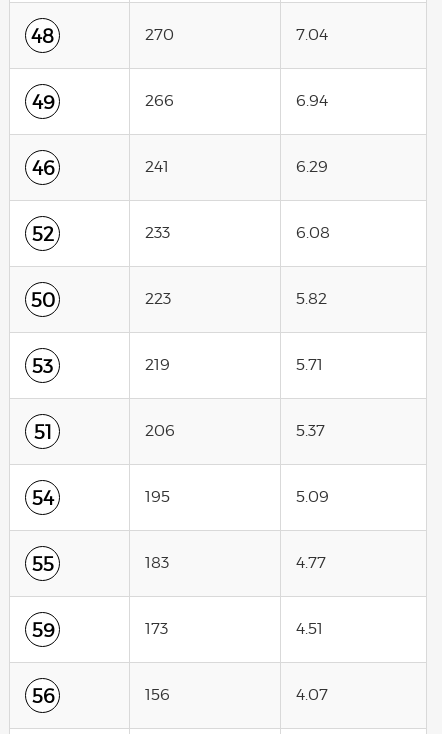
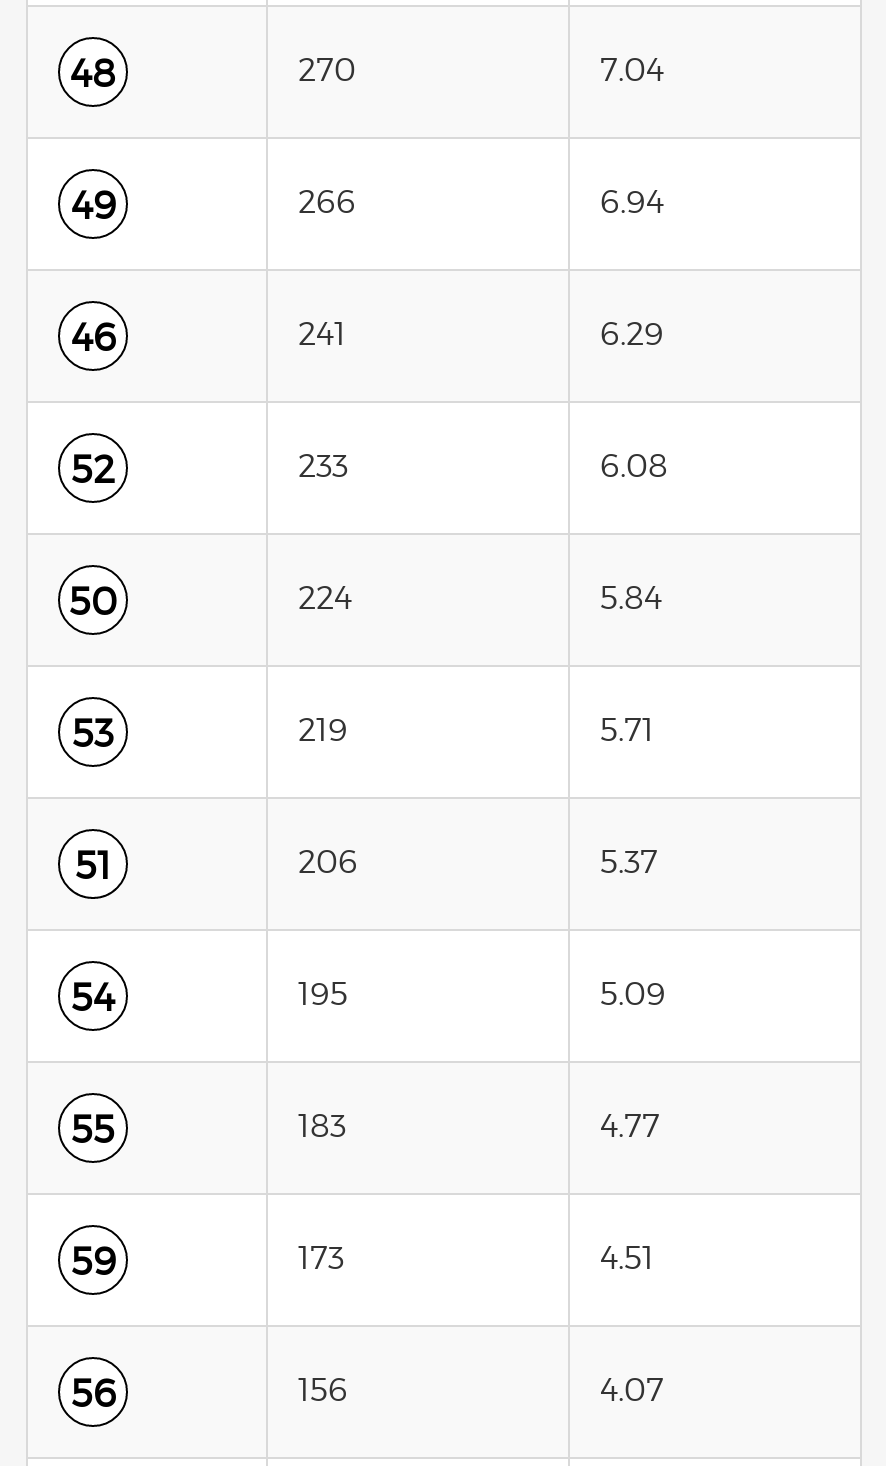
- 223
+ 224

- 5.82
+ 5.84
